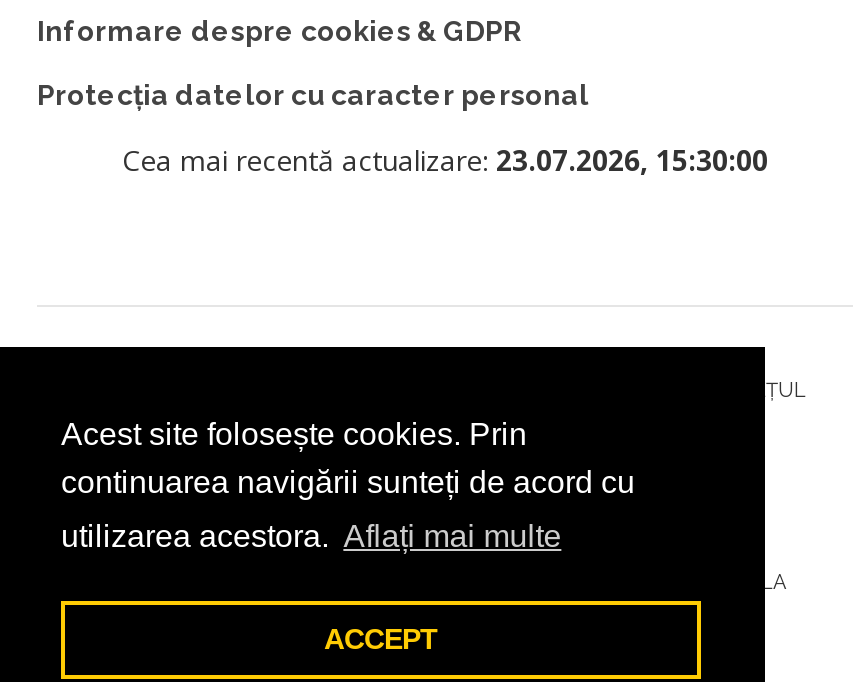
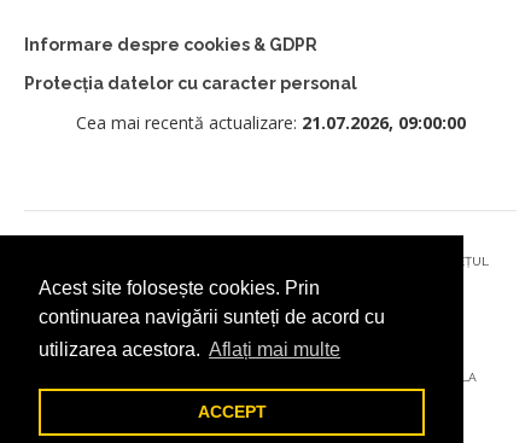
- Cea mai recentă actualizare: 23.07.2026, 15:30:00
+ Cea mai recentă actualizare: 21.07.2026, 09:00:00
